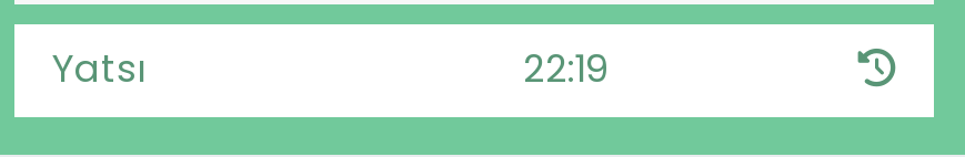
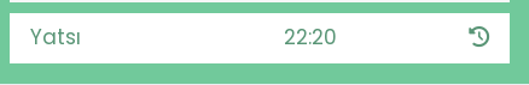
- 22:19
+ 22:20
